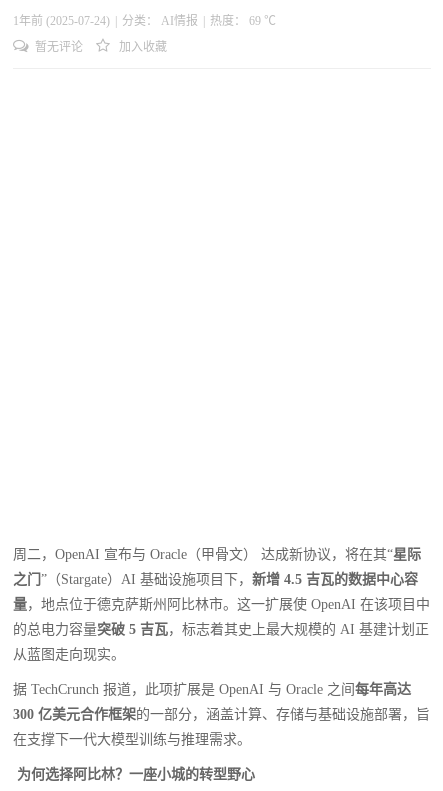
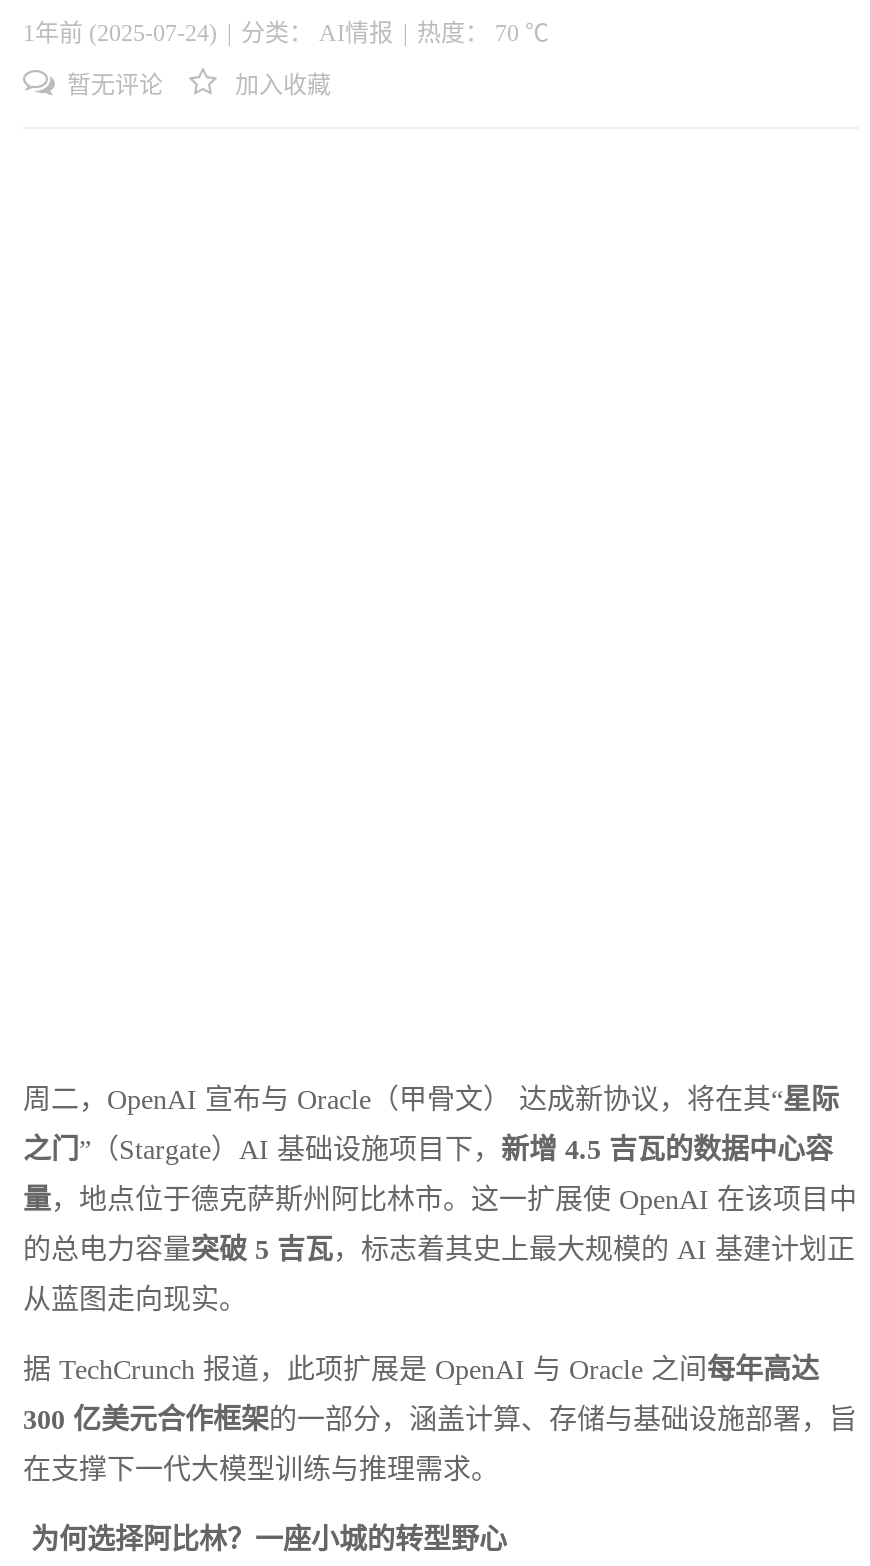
- 1年前 (2025-07-24) 分类：AI情报 热度： 69 ℃
+ 1年前 (2025-07-24) 分类：AI情报 热度： 70 ℃
